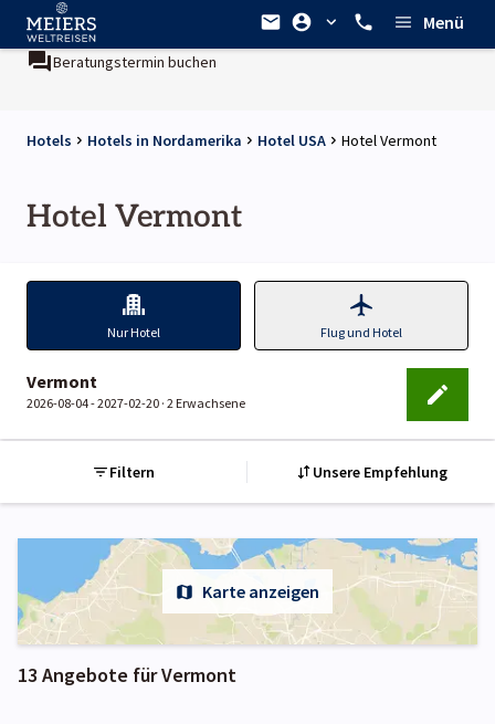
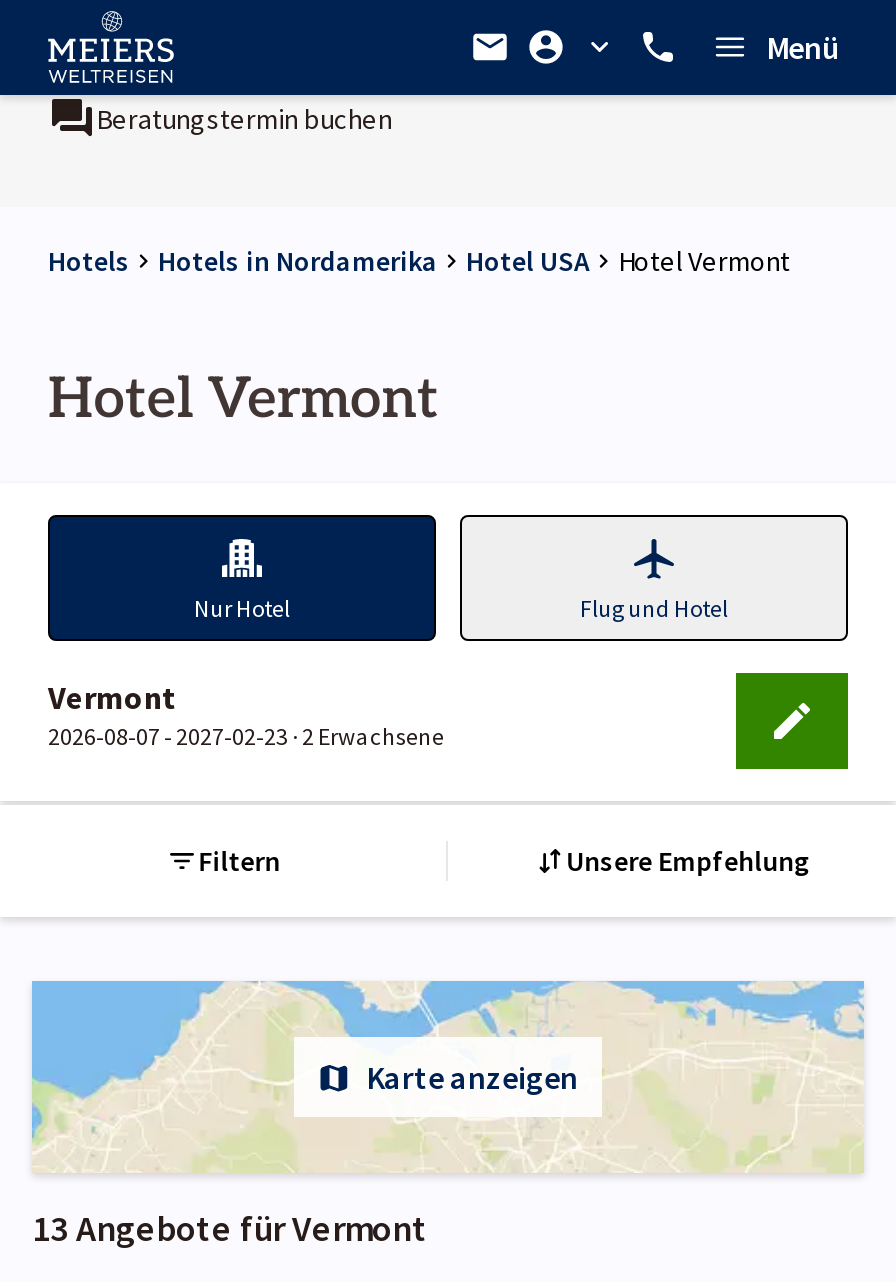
- 2026-08-04 - 2027-02-20 · 2 Erwachsene
+ 2026-08-07 - 2027-02-23 · 2 Erwachsene
